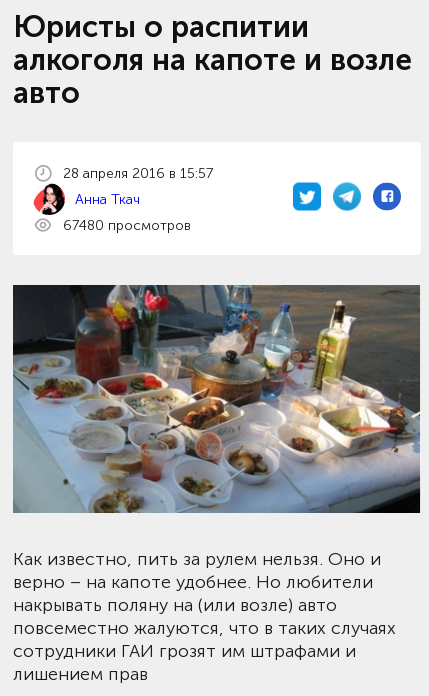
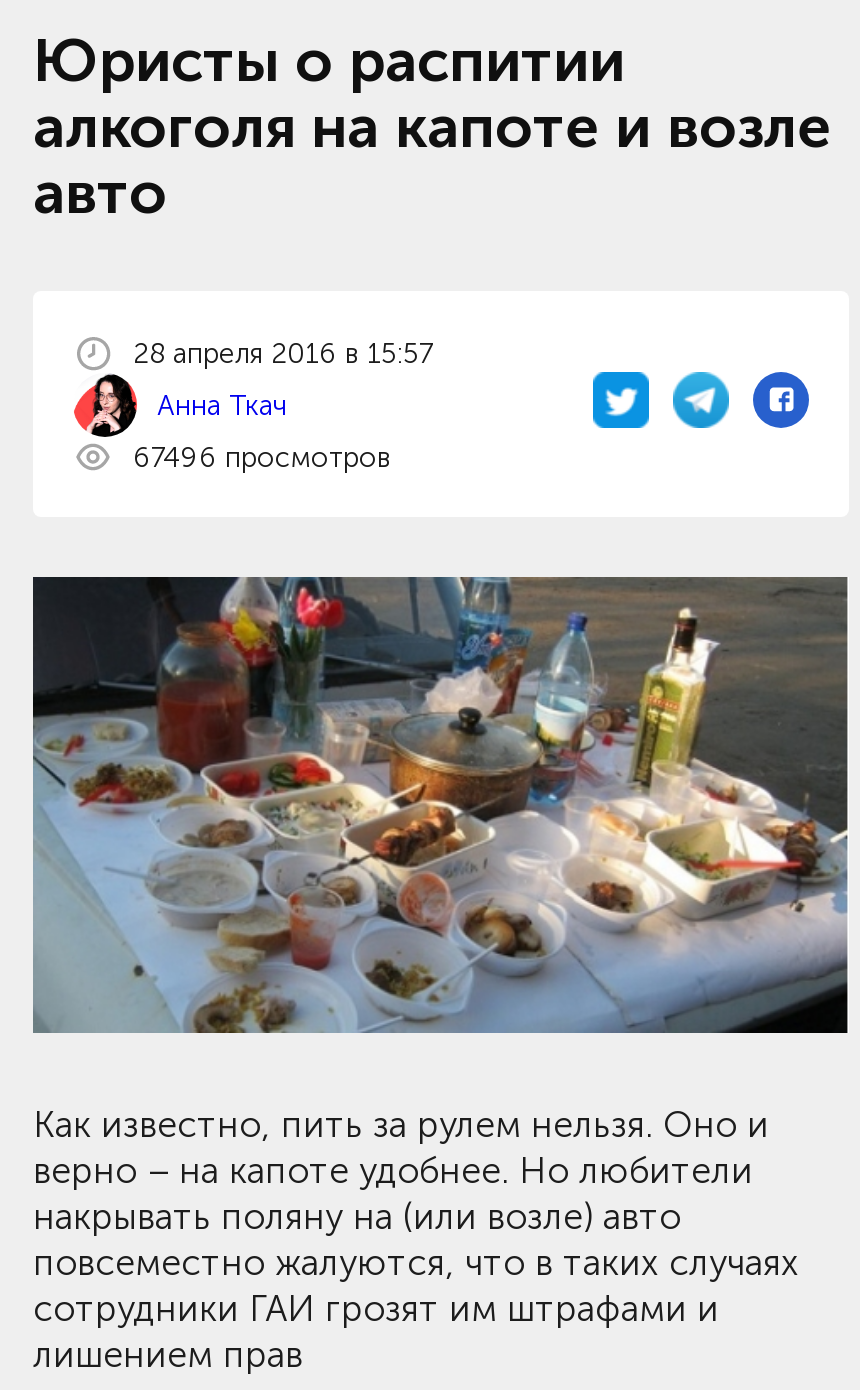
- 67480 просмотров
+ 67496 просмотров
